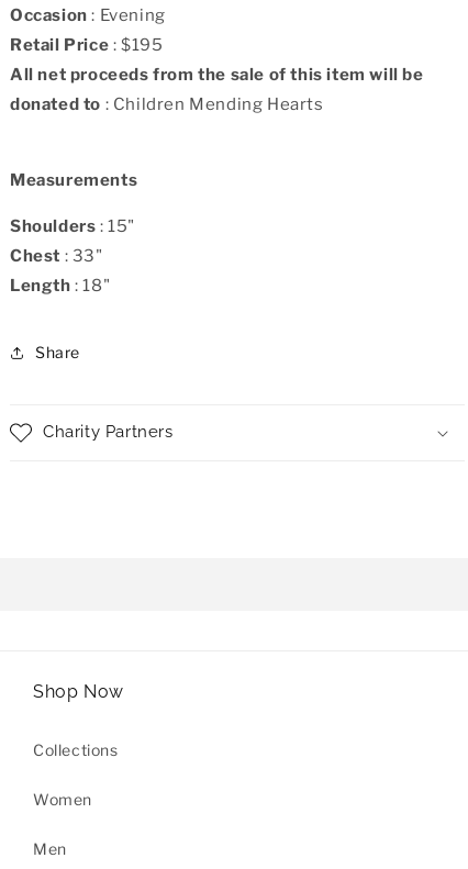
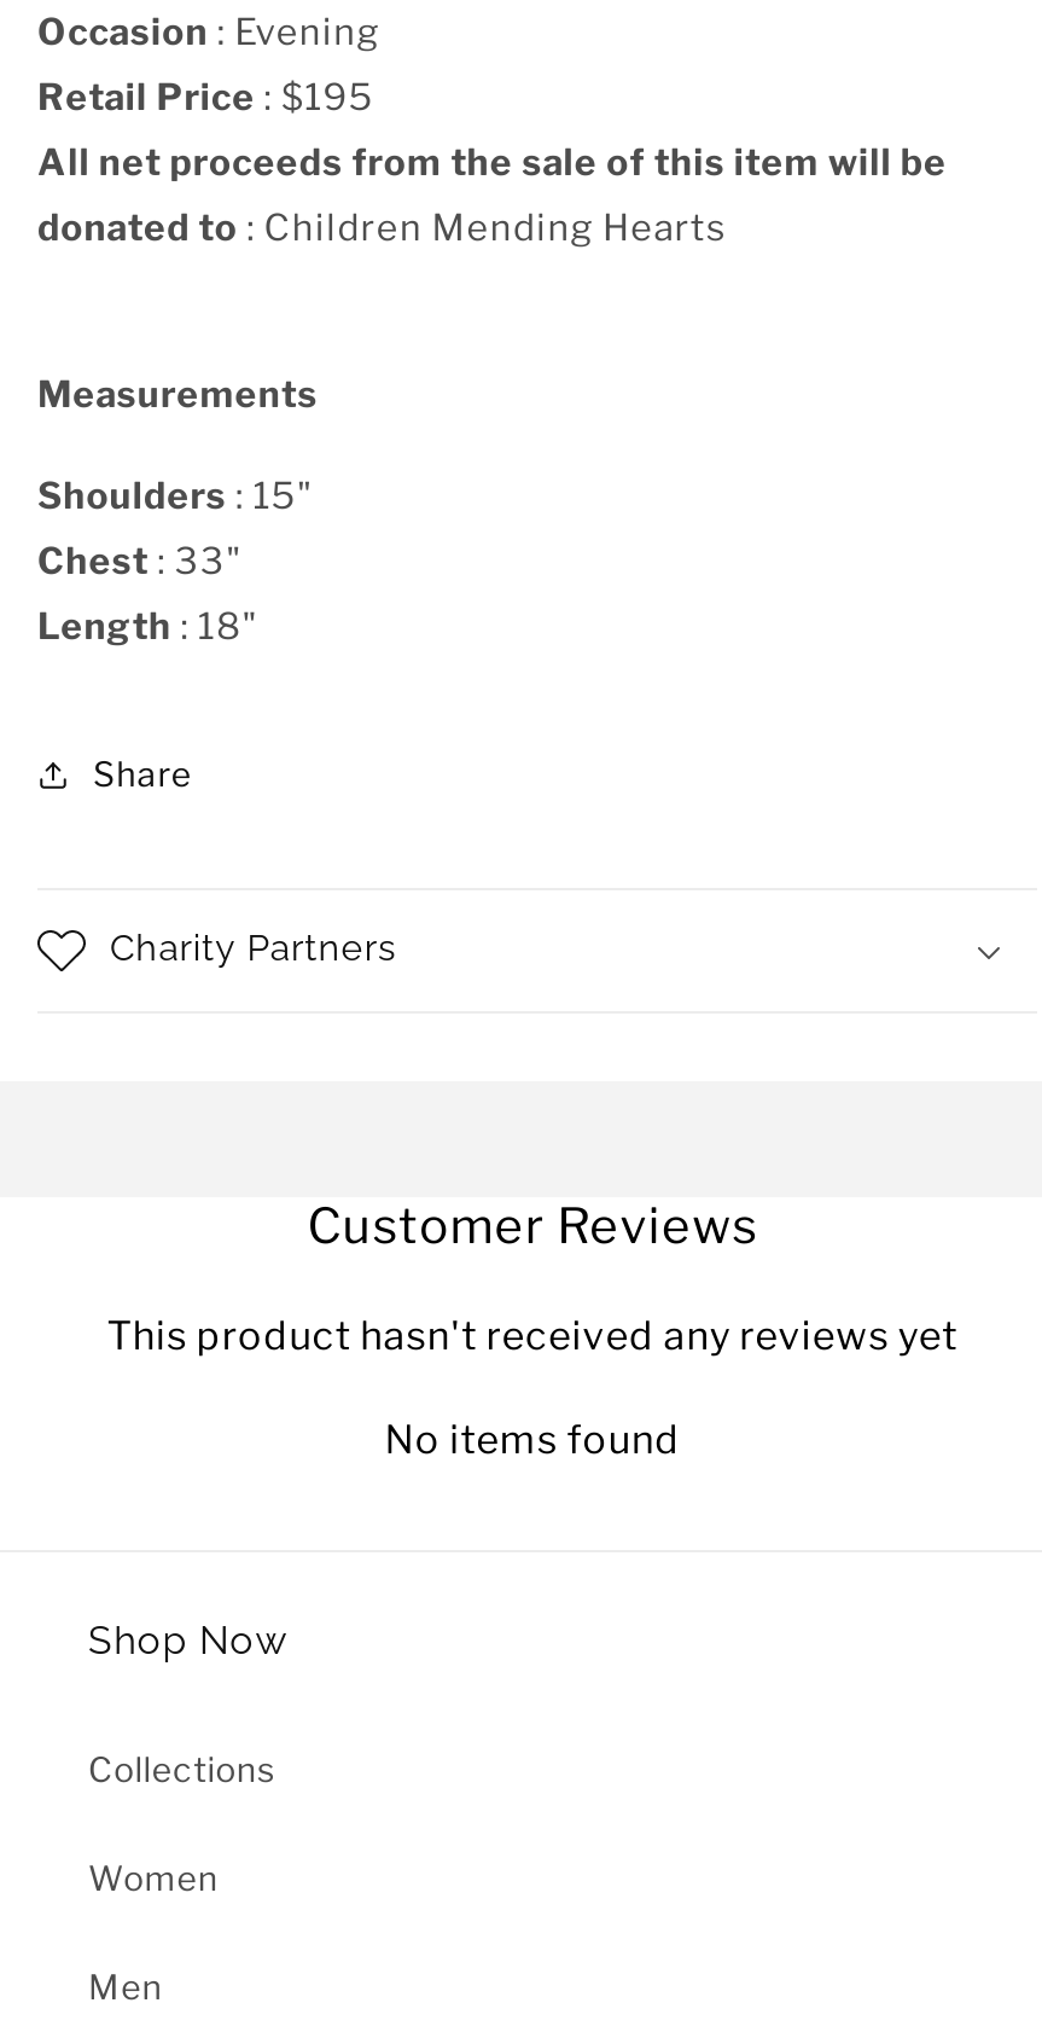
+ Customer Reviews
+ This product hasn't received any reviews yet
+ No items found
